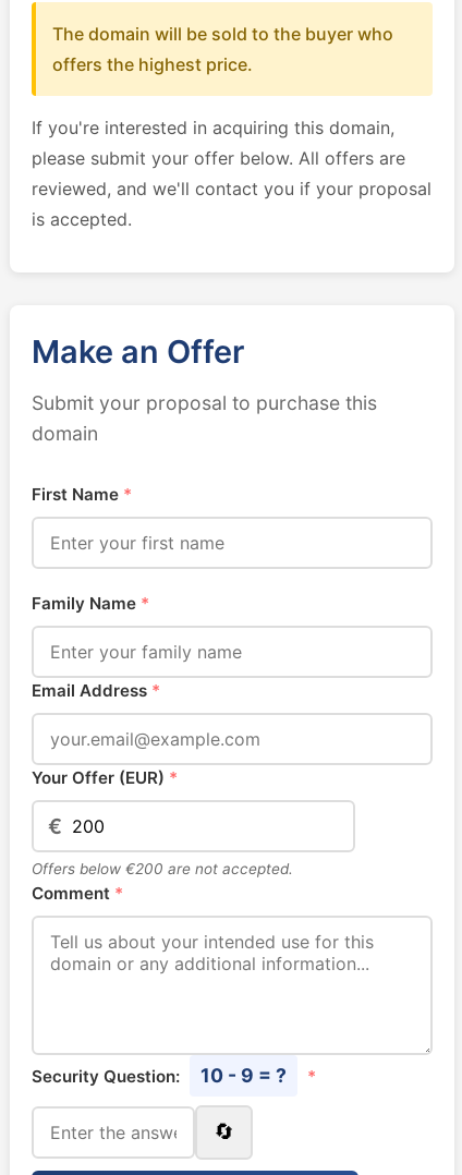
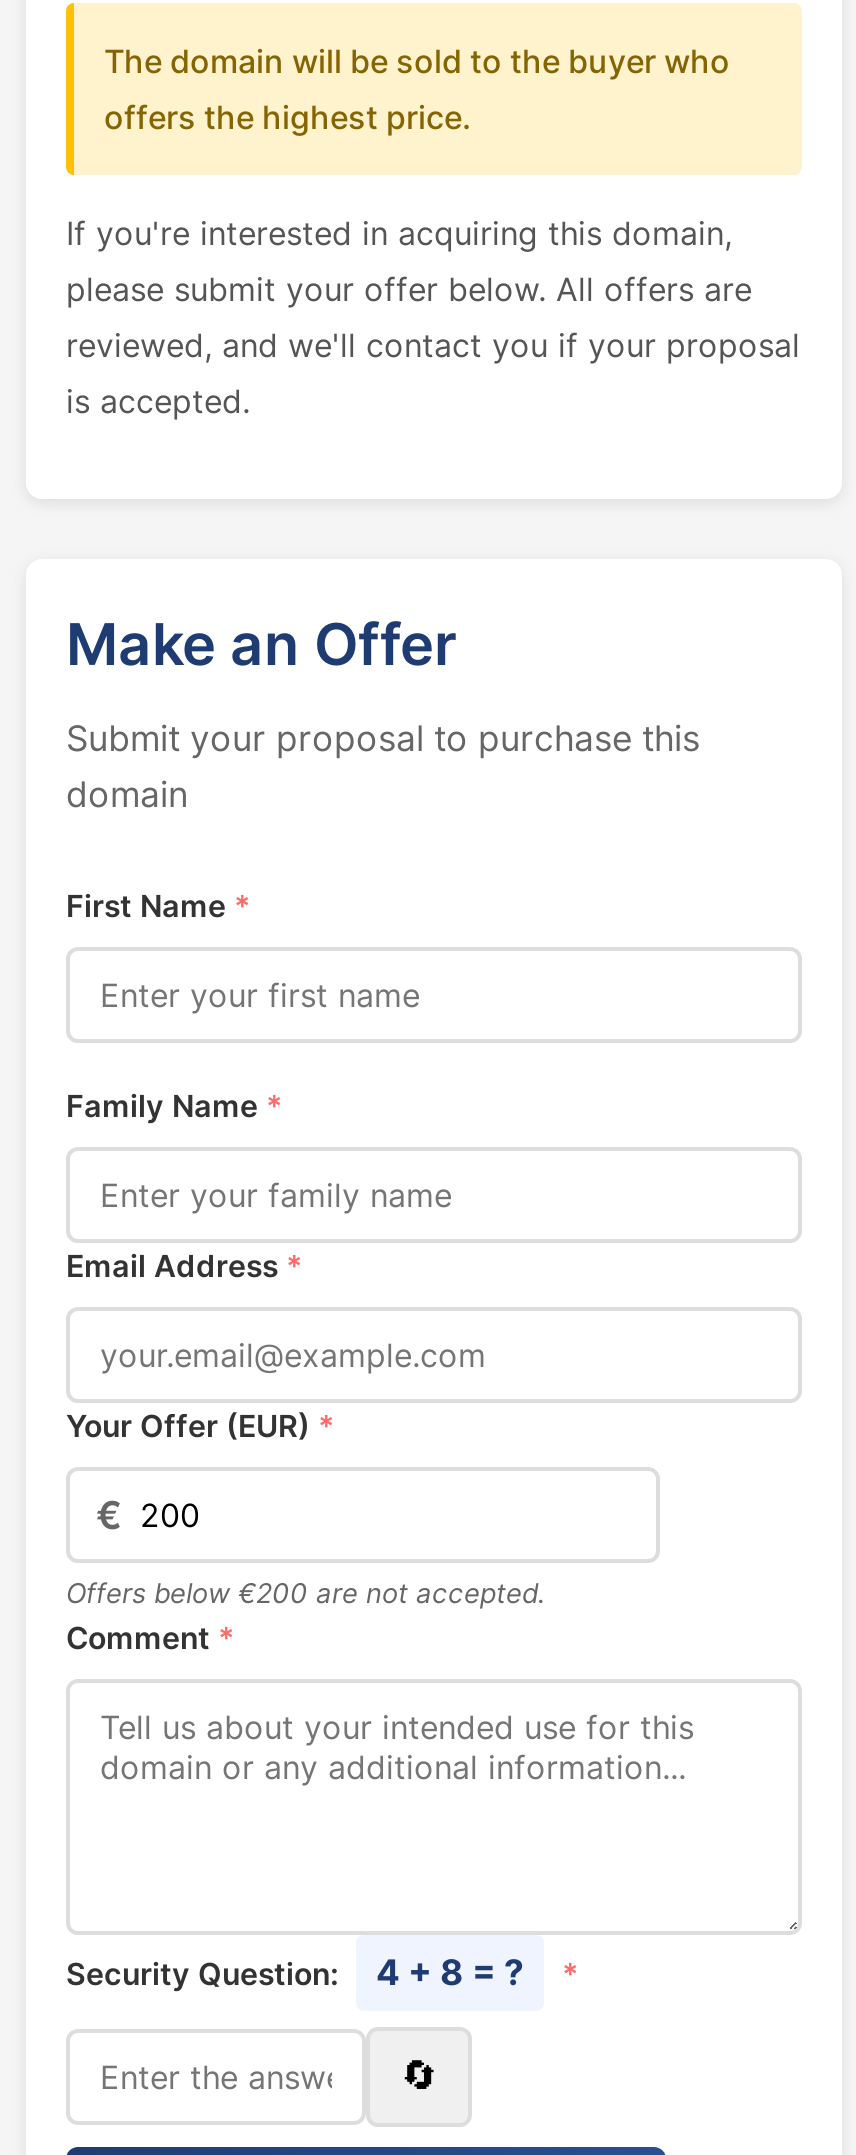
- 10 - 9 = ?
+ 4 + 8 = ?
